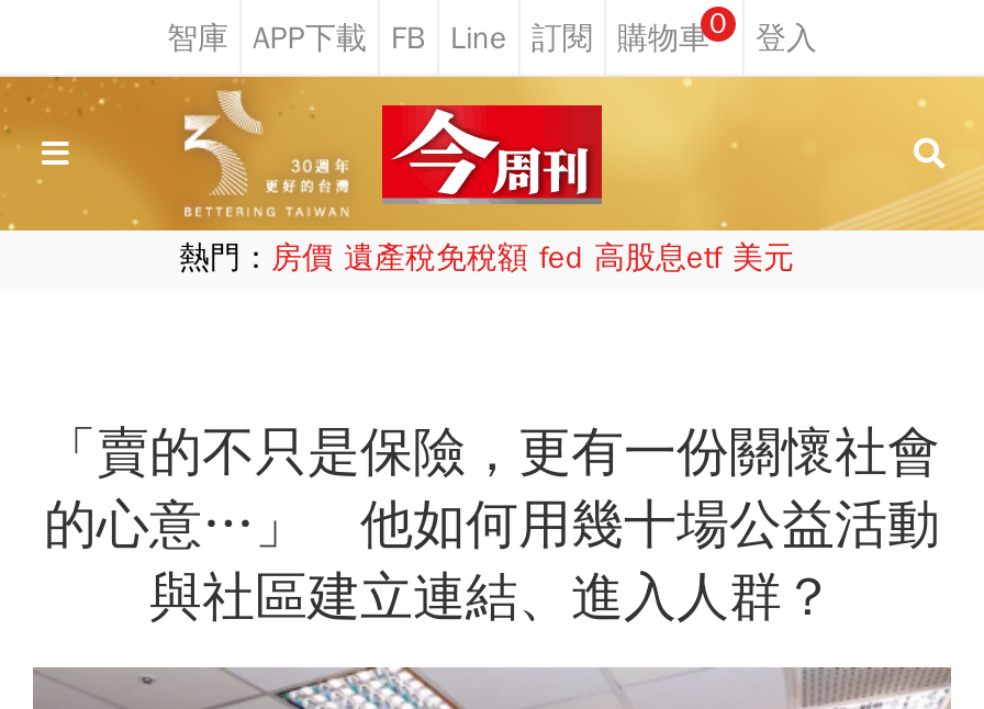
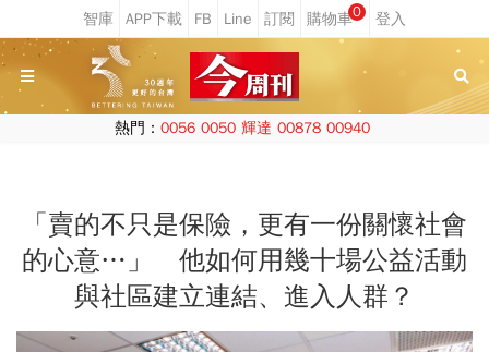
- 熱門：房價 遺產稅免稅額 fed 高股息etf 美元
+ 熱門：0056 0050 輝達 00878 00940
